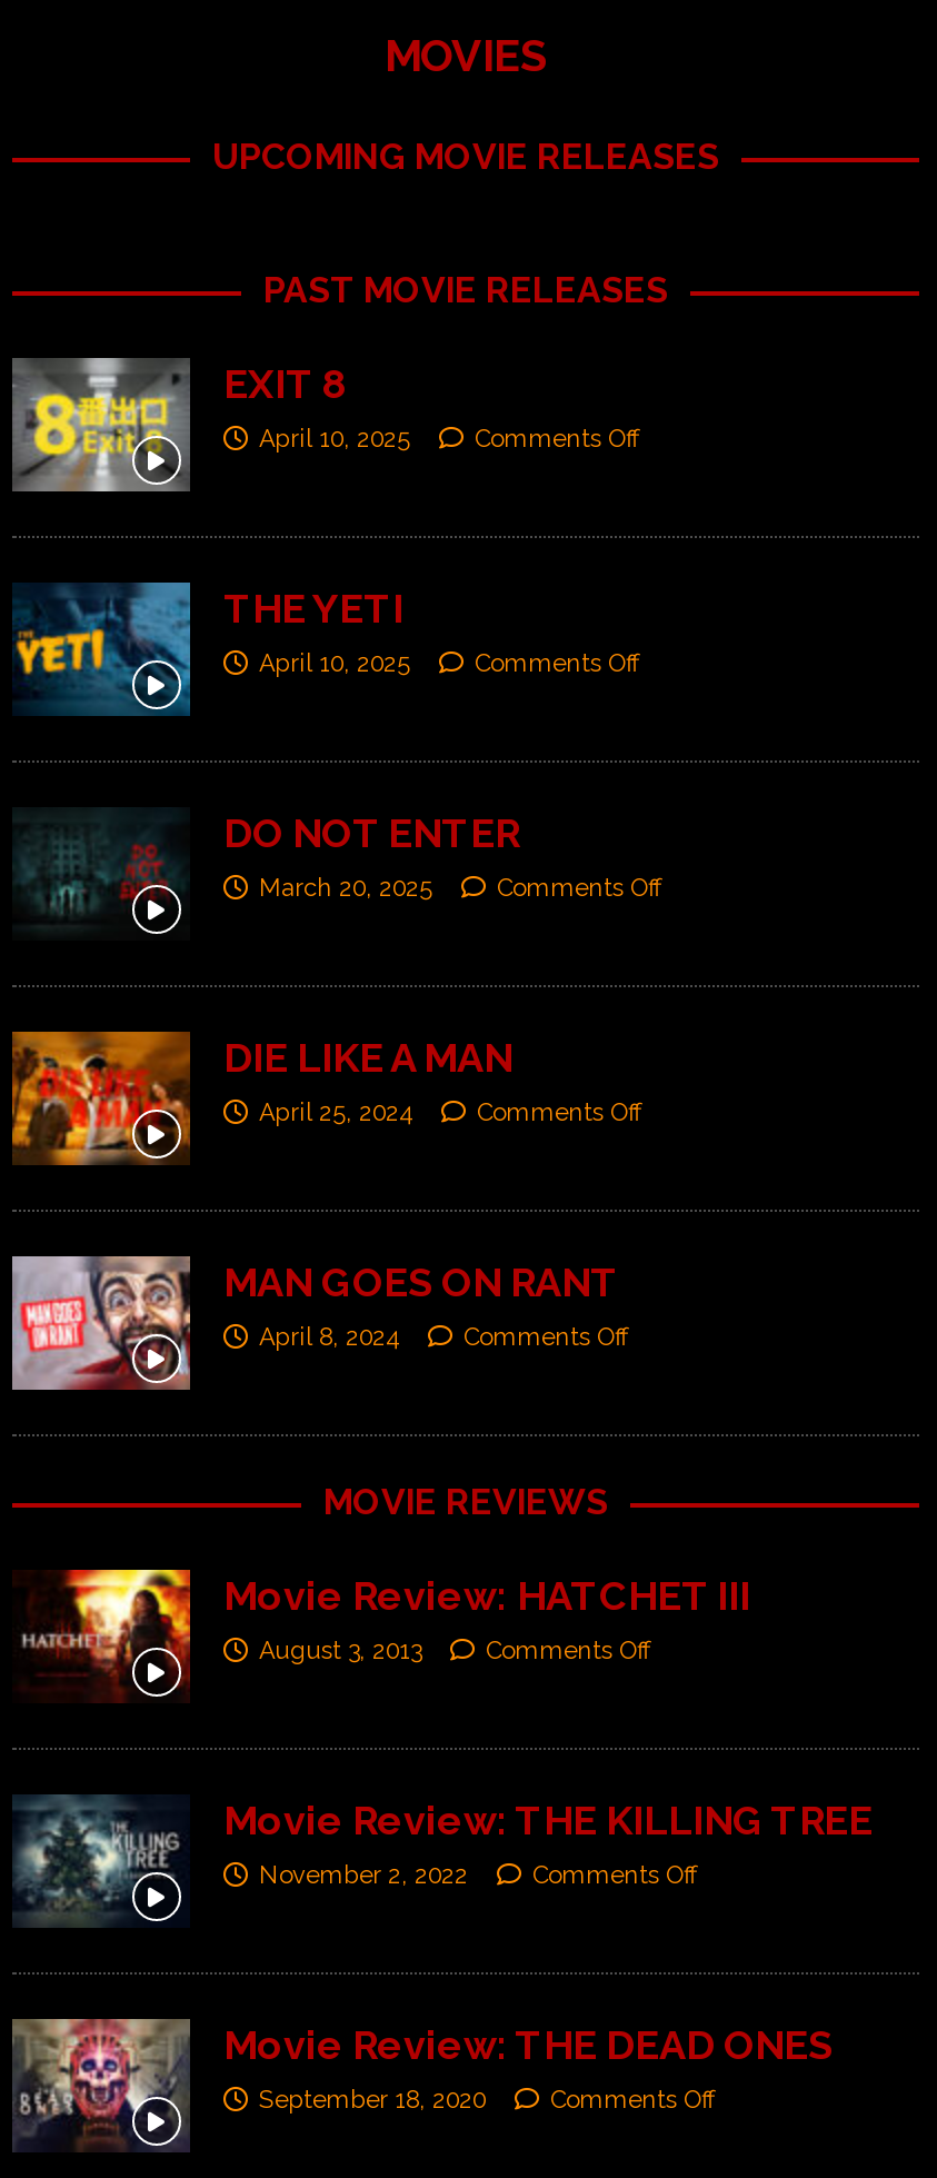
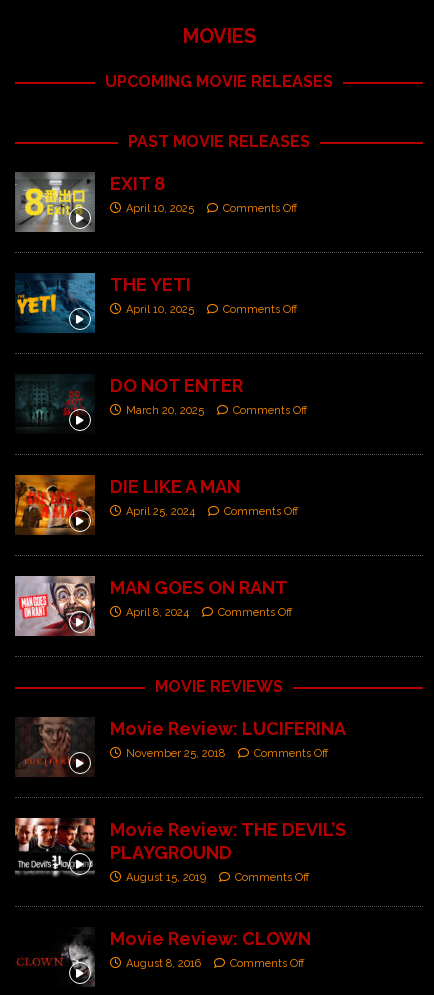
- [image]
- Movie Review: HATCHET III
- August 3, 2013
+ [image]
+ Movie Review: LUCIFERINA
+ November 25, 2018

- [image]
- Movie Review: THE KILLING TREE
- November 2, 2022
+ [image]
+ Movie Review: THE DEVIL’S
+ PLAYGROUND
+ August 15, 2019

- [image]
- Movie Review: THE DEAD ONES
- September 18, 2020
+ [image]
+ Movie Review: CLOWN
+ August 8, 2016
